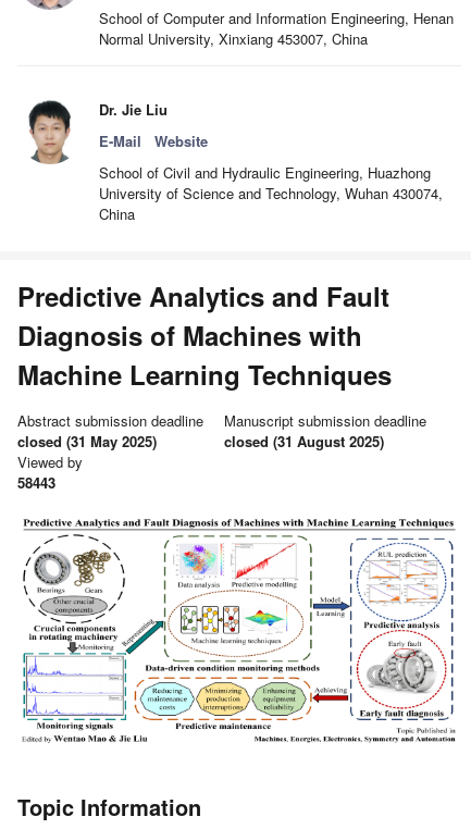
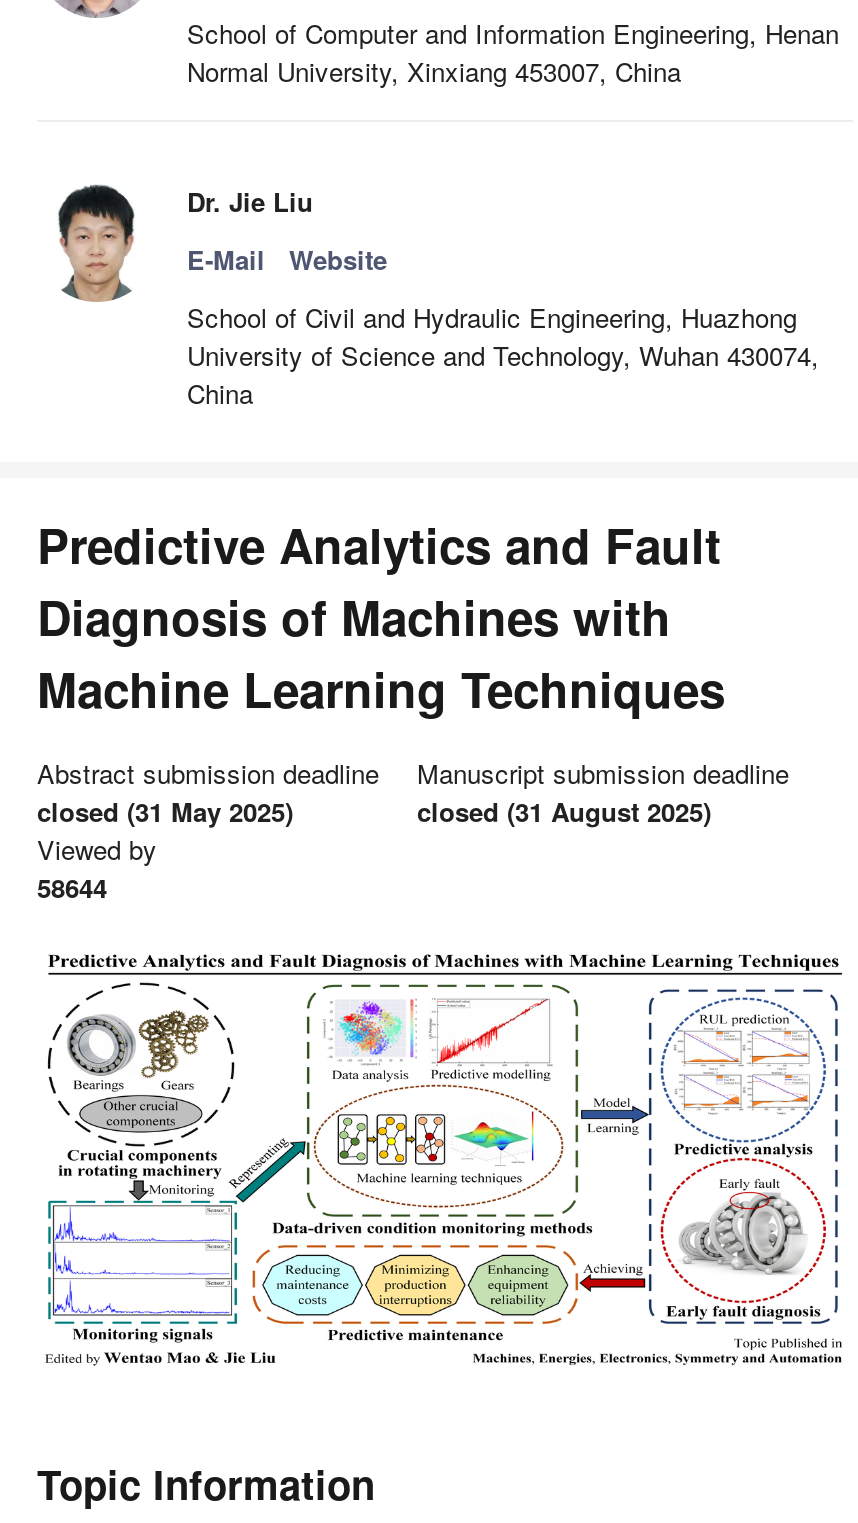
- 58443
+ 58644
